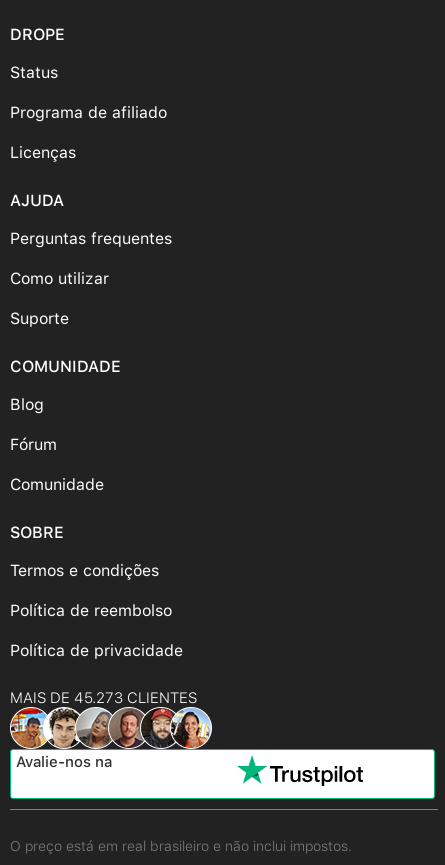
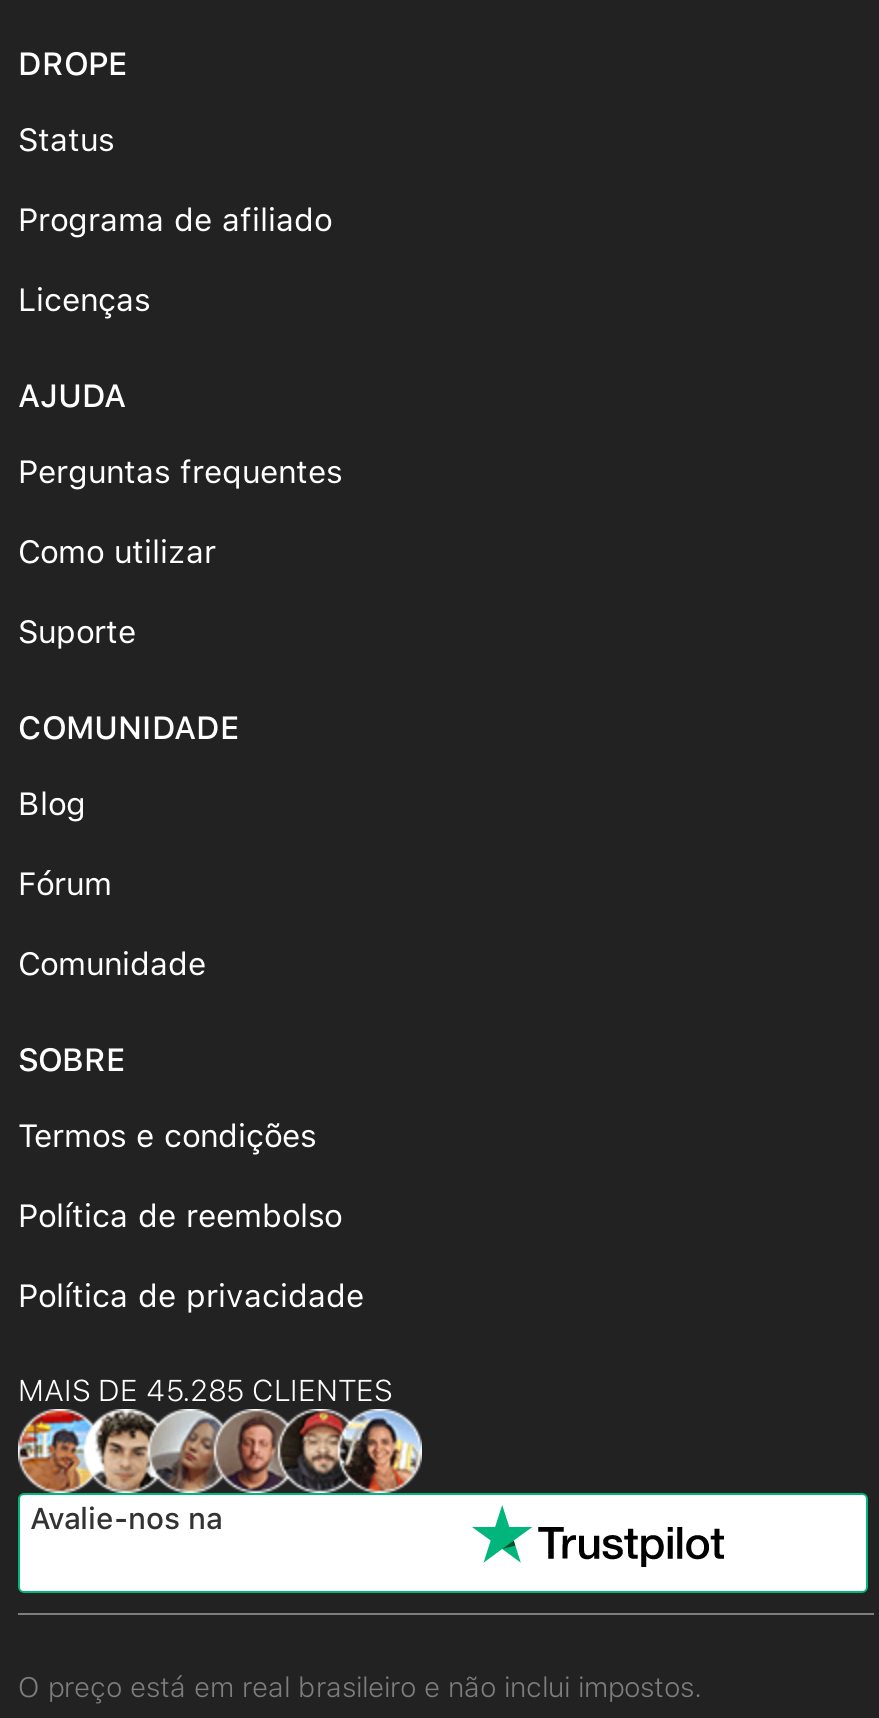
- MAIS DE 45.273 CLIENTES
+ MAIS DE 45.285 CLIENTES
